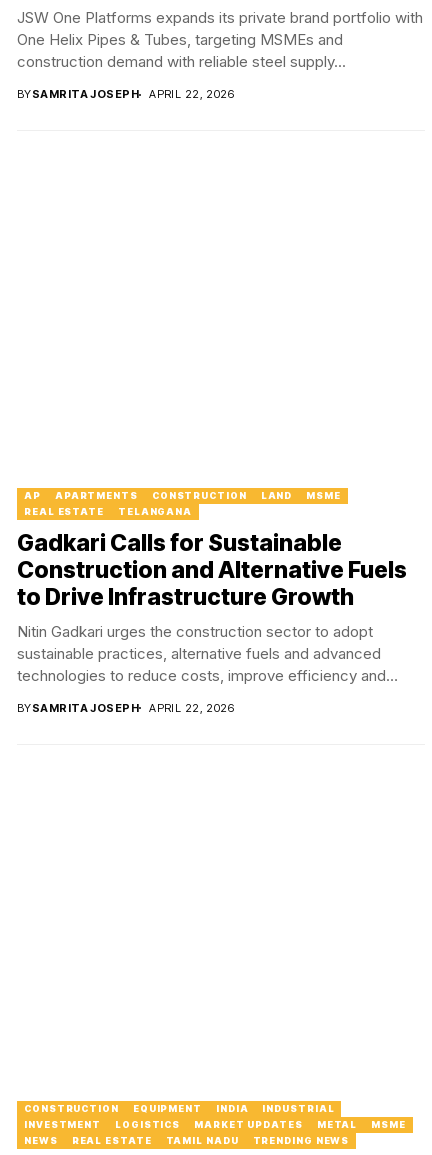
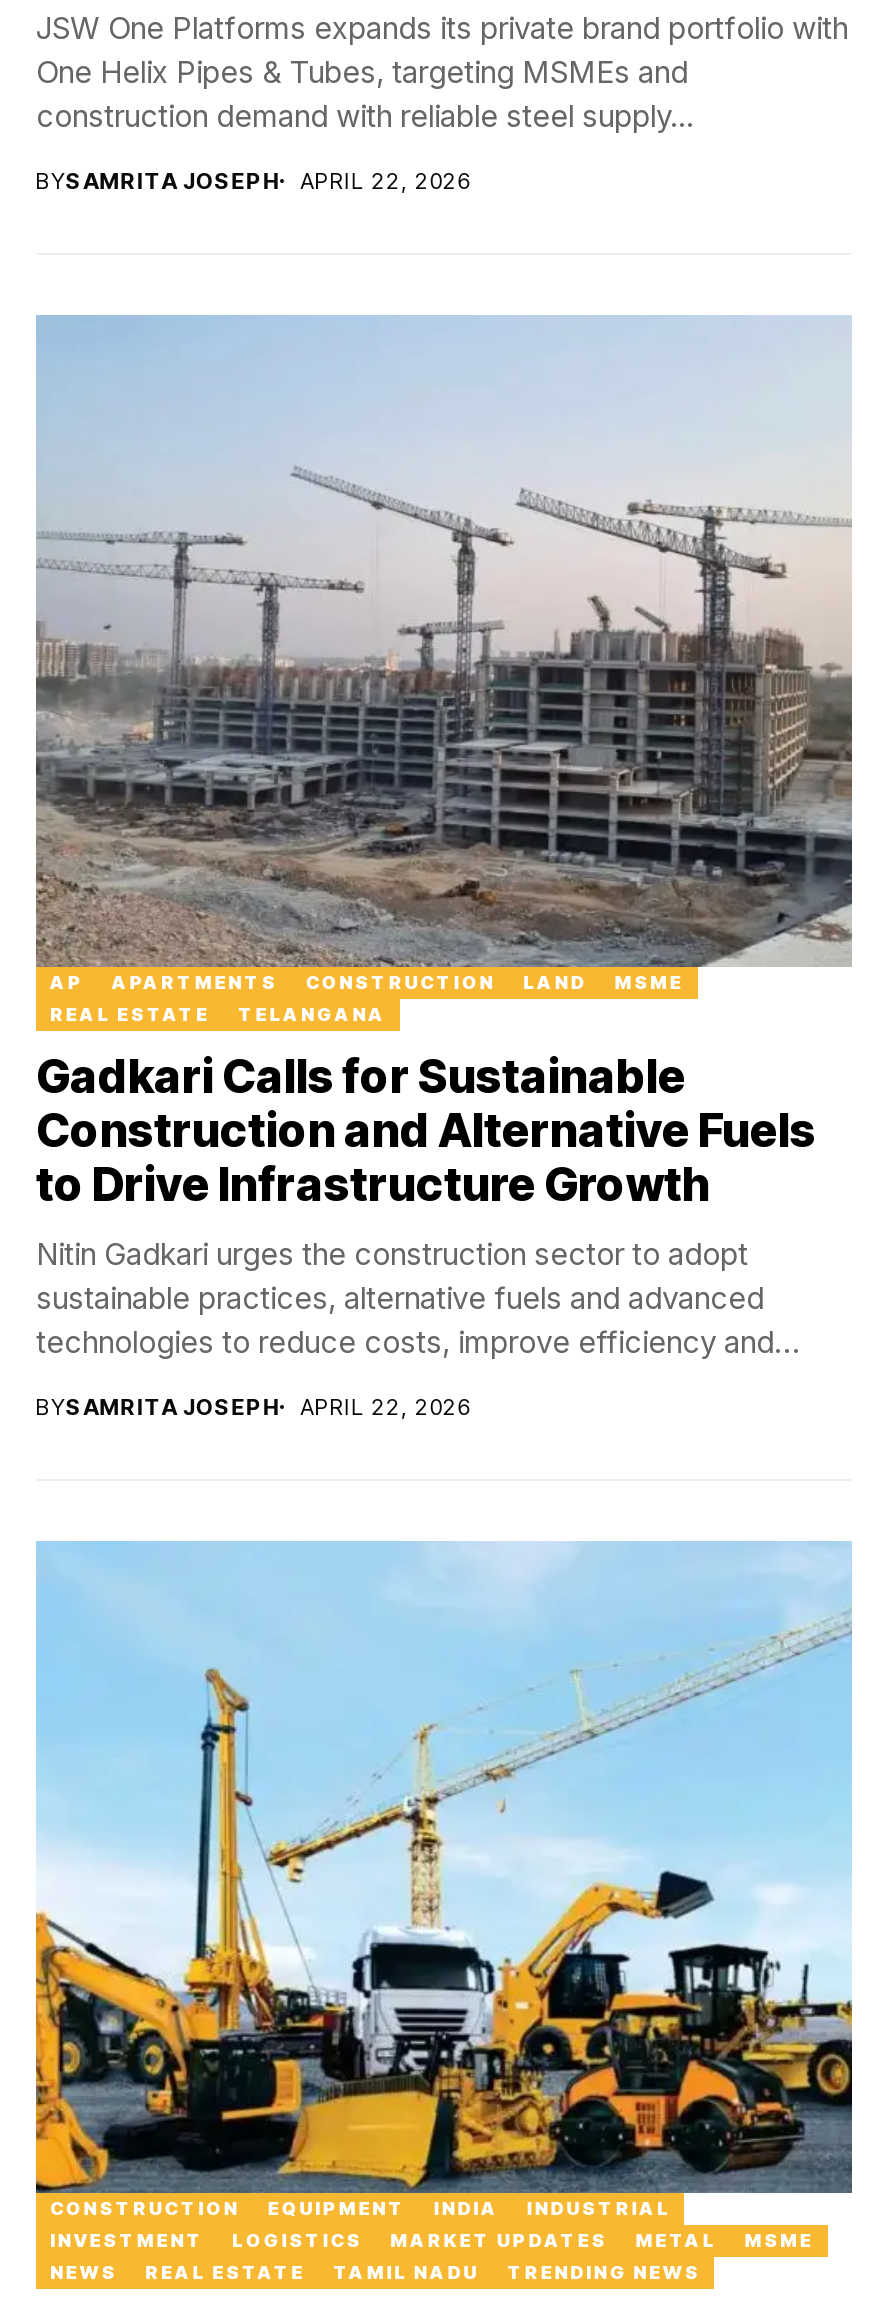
+ [image]

+ [image]
